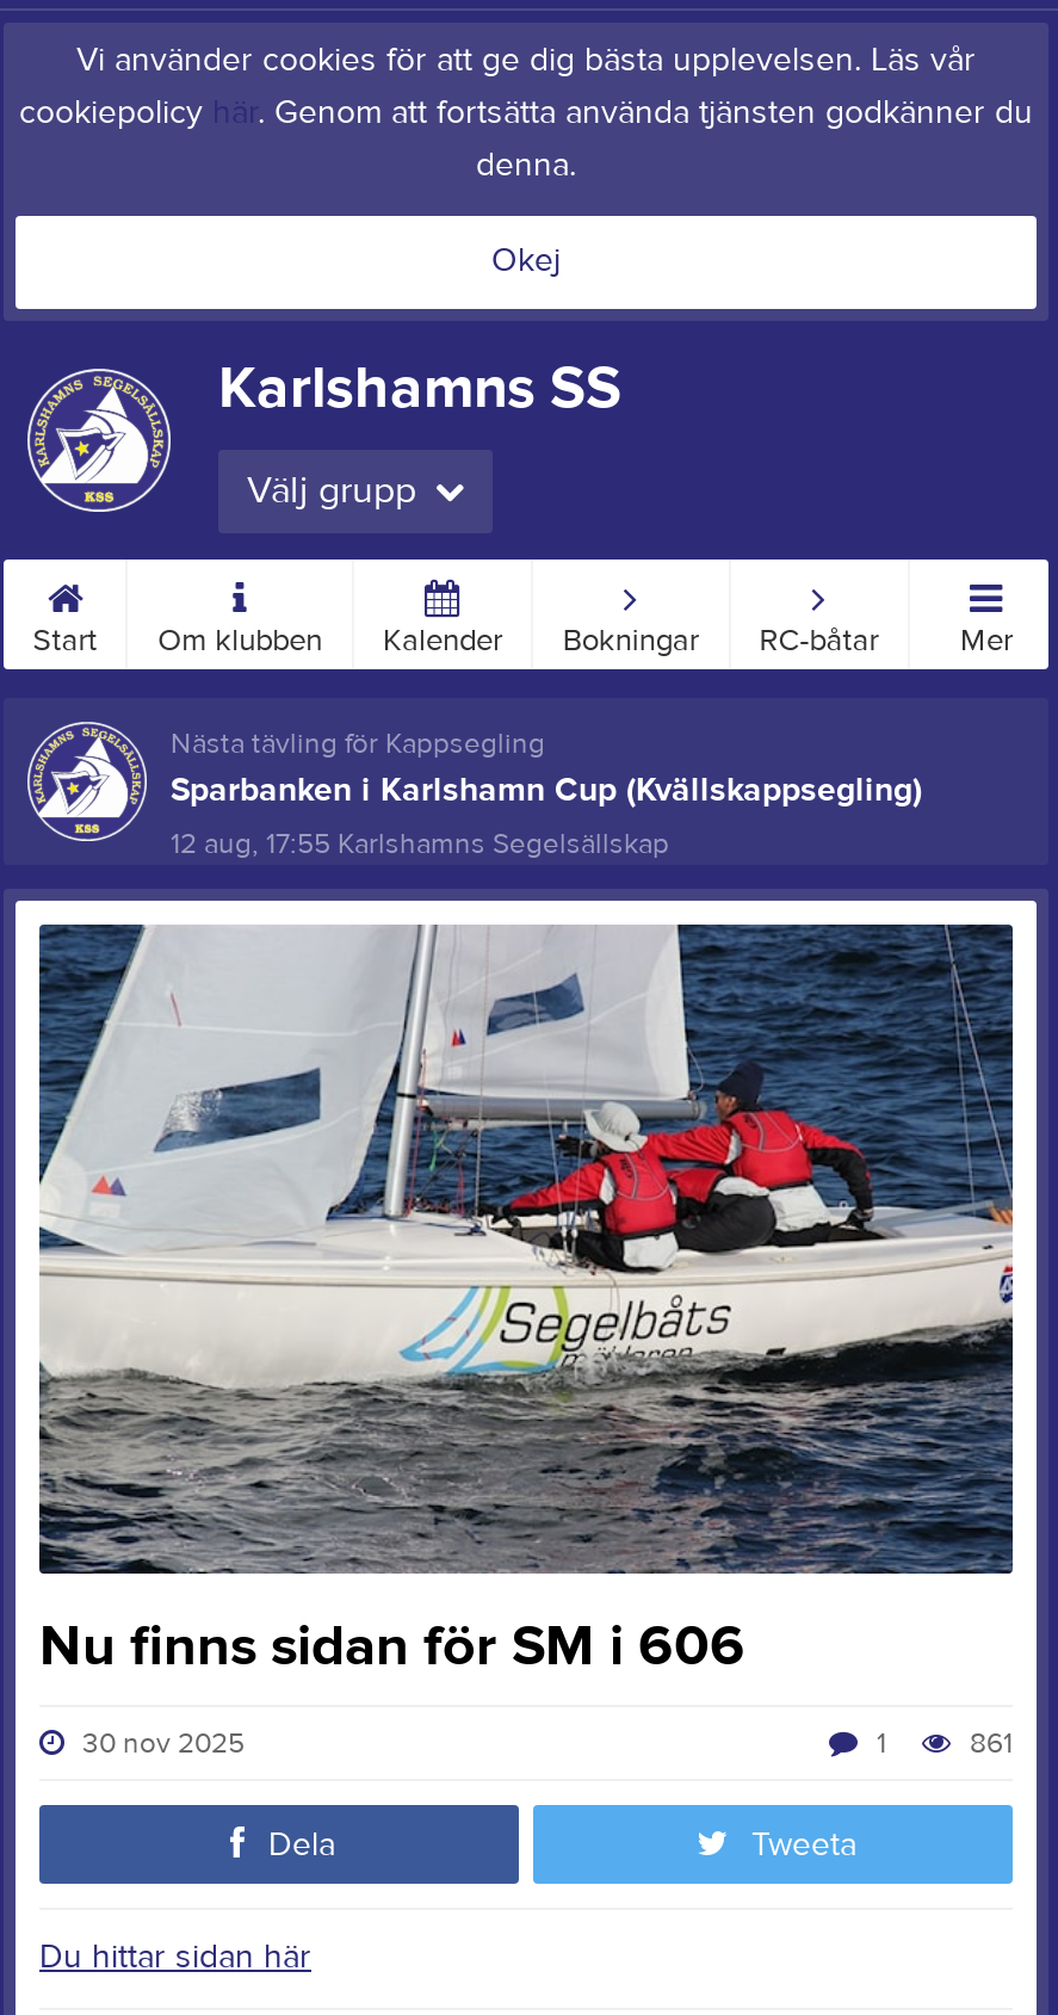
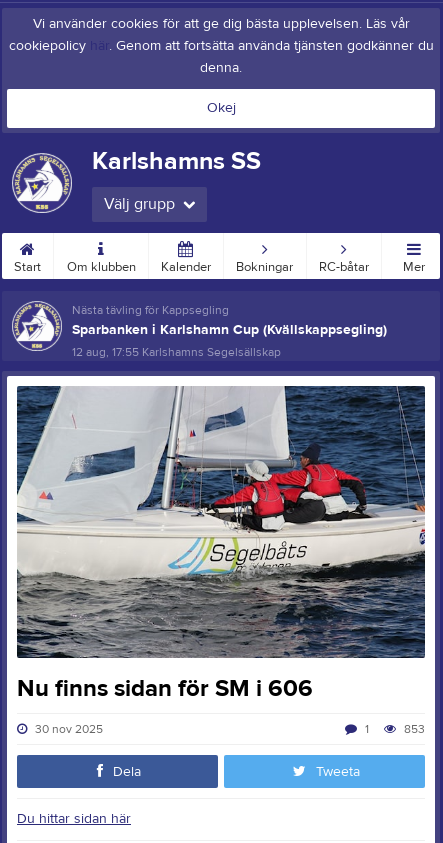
- 1 861
+ 1 853
